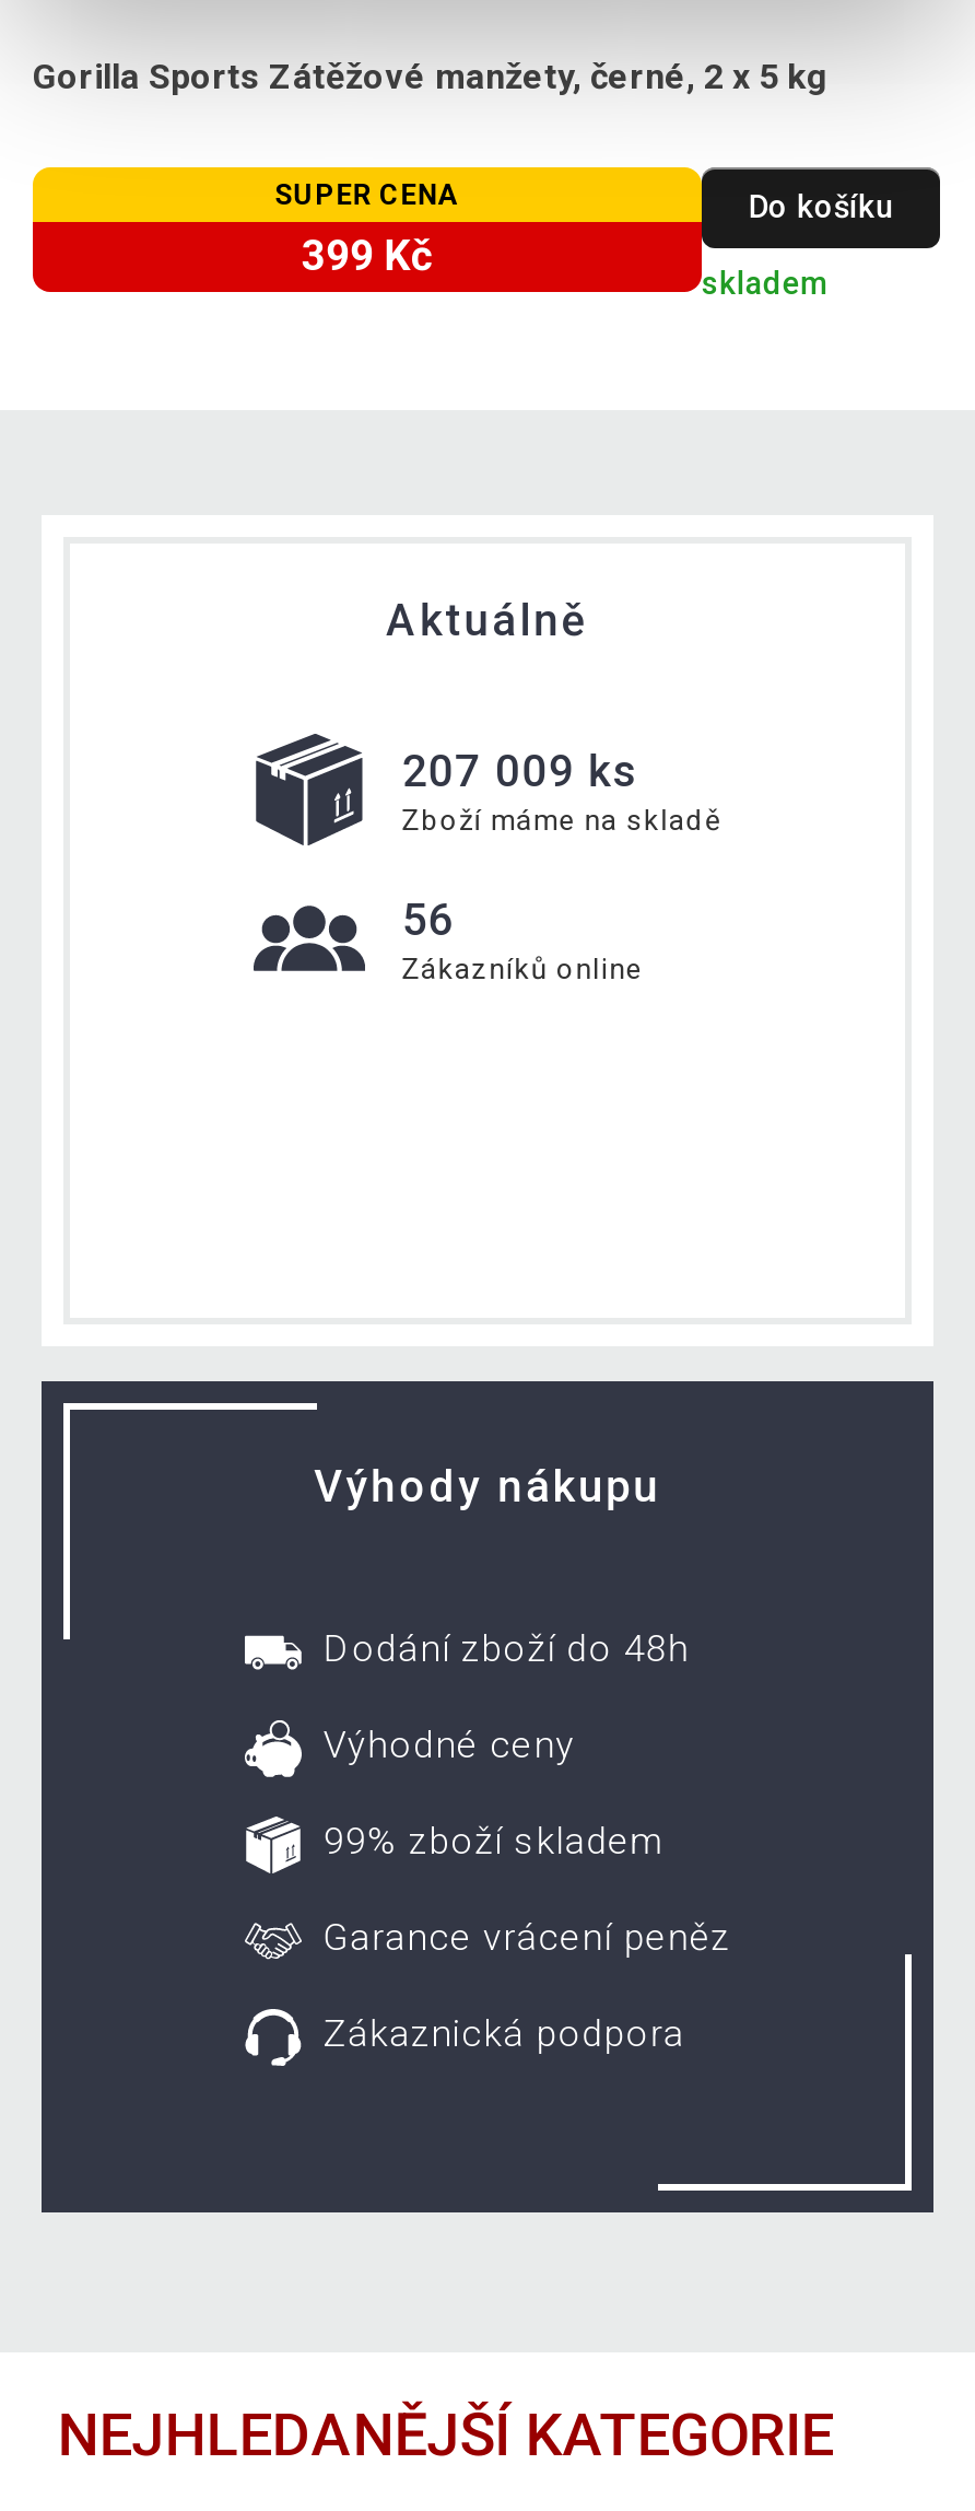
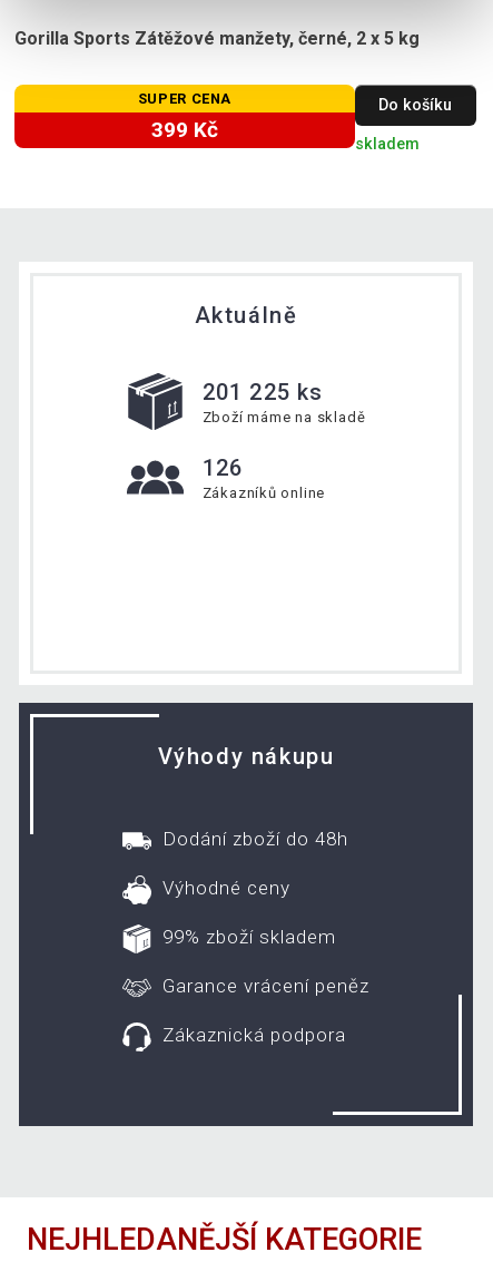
- 207 009 ks
+ 201 225 ks

- 56
+ 126
